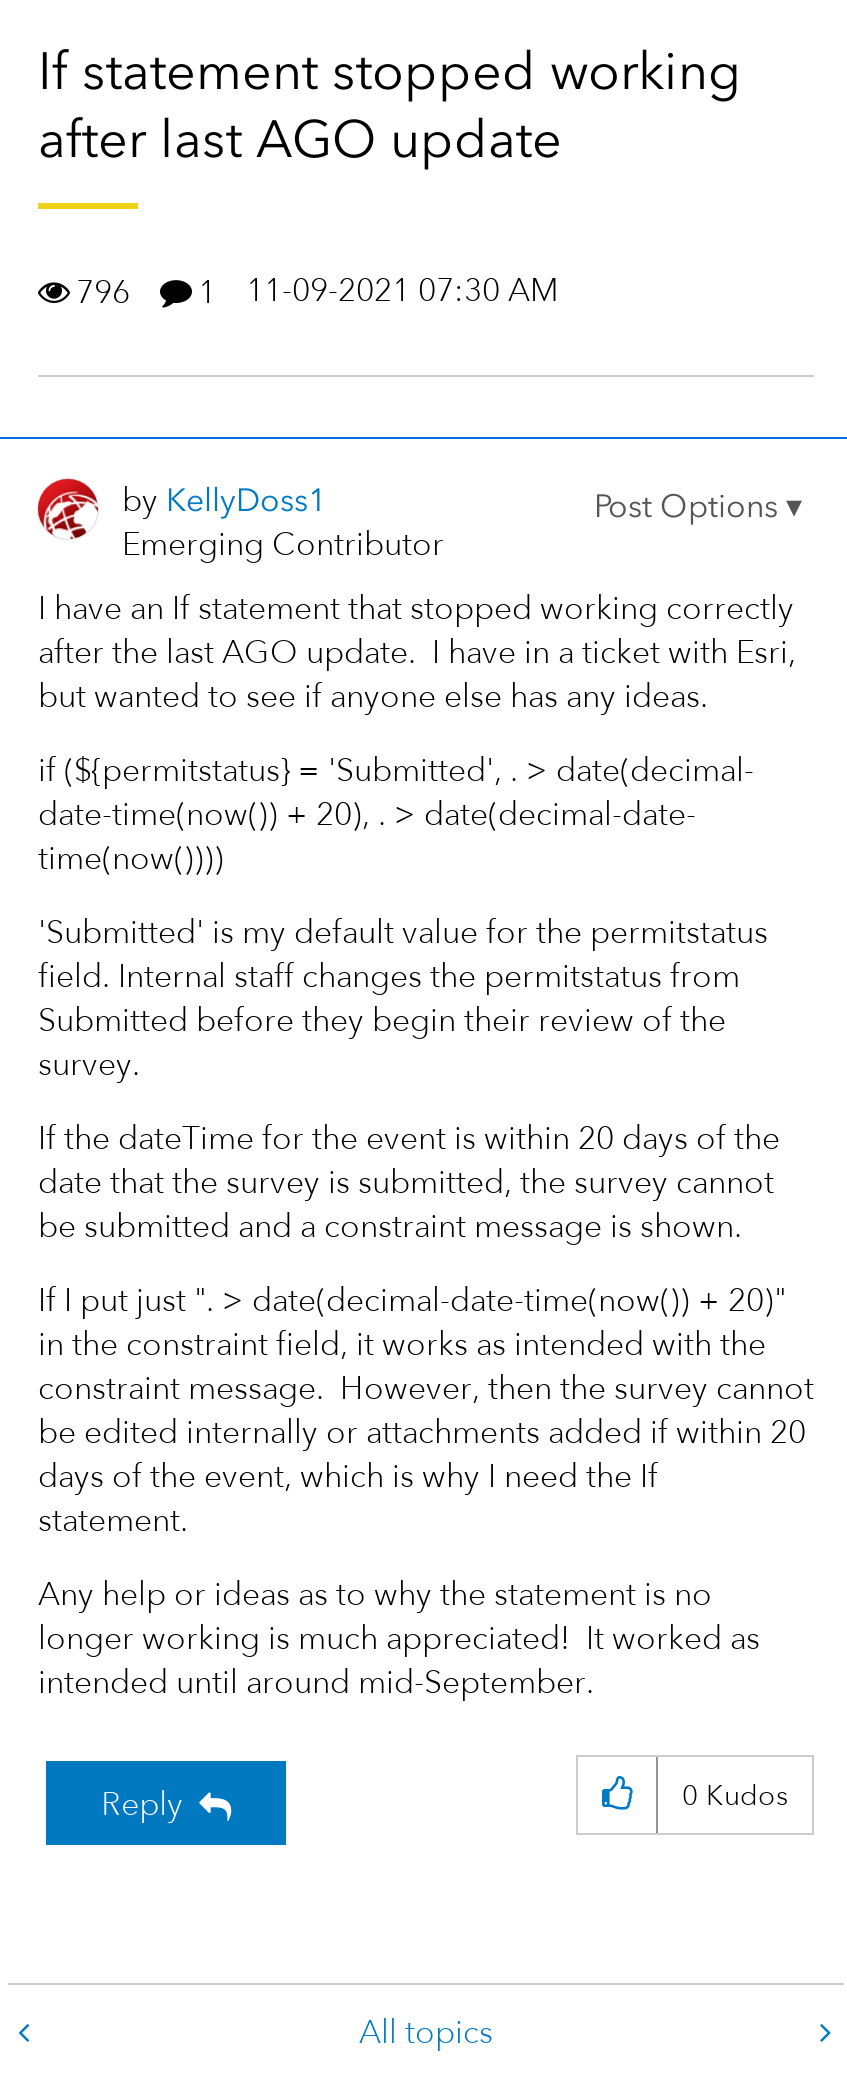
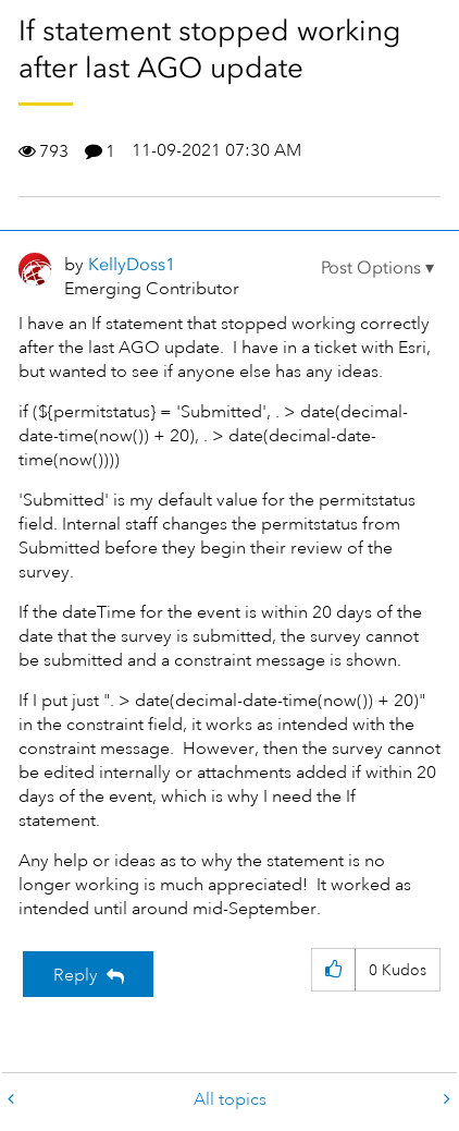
- 796 1 11-09-2021 07:30 AM
+ 793 1 11-09-2021 07:30 AM
